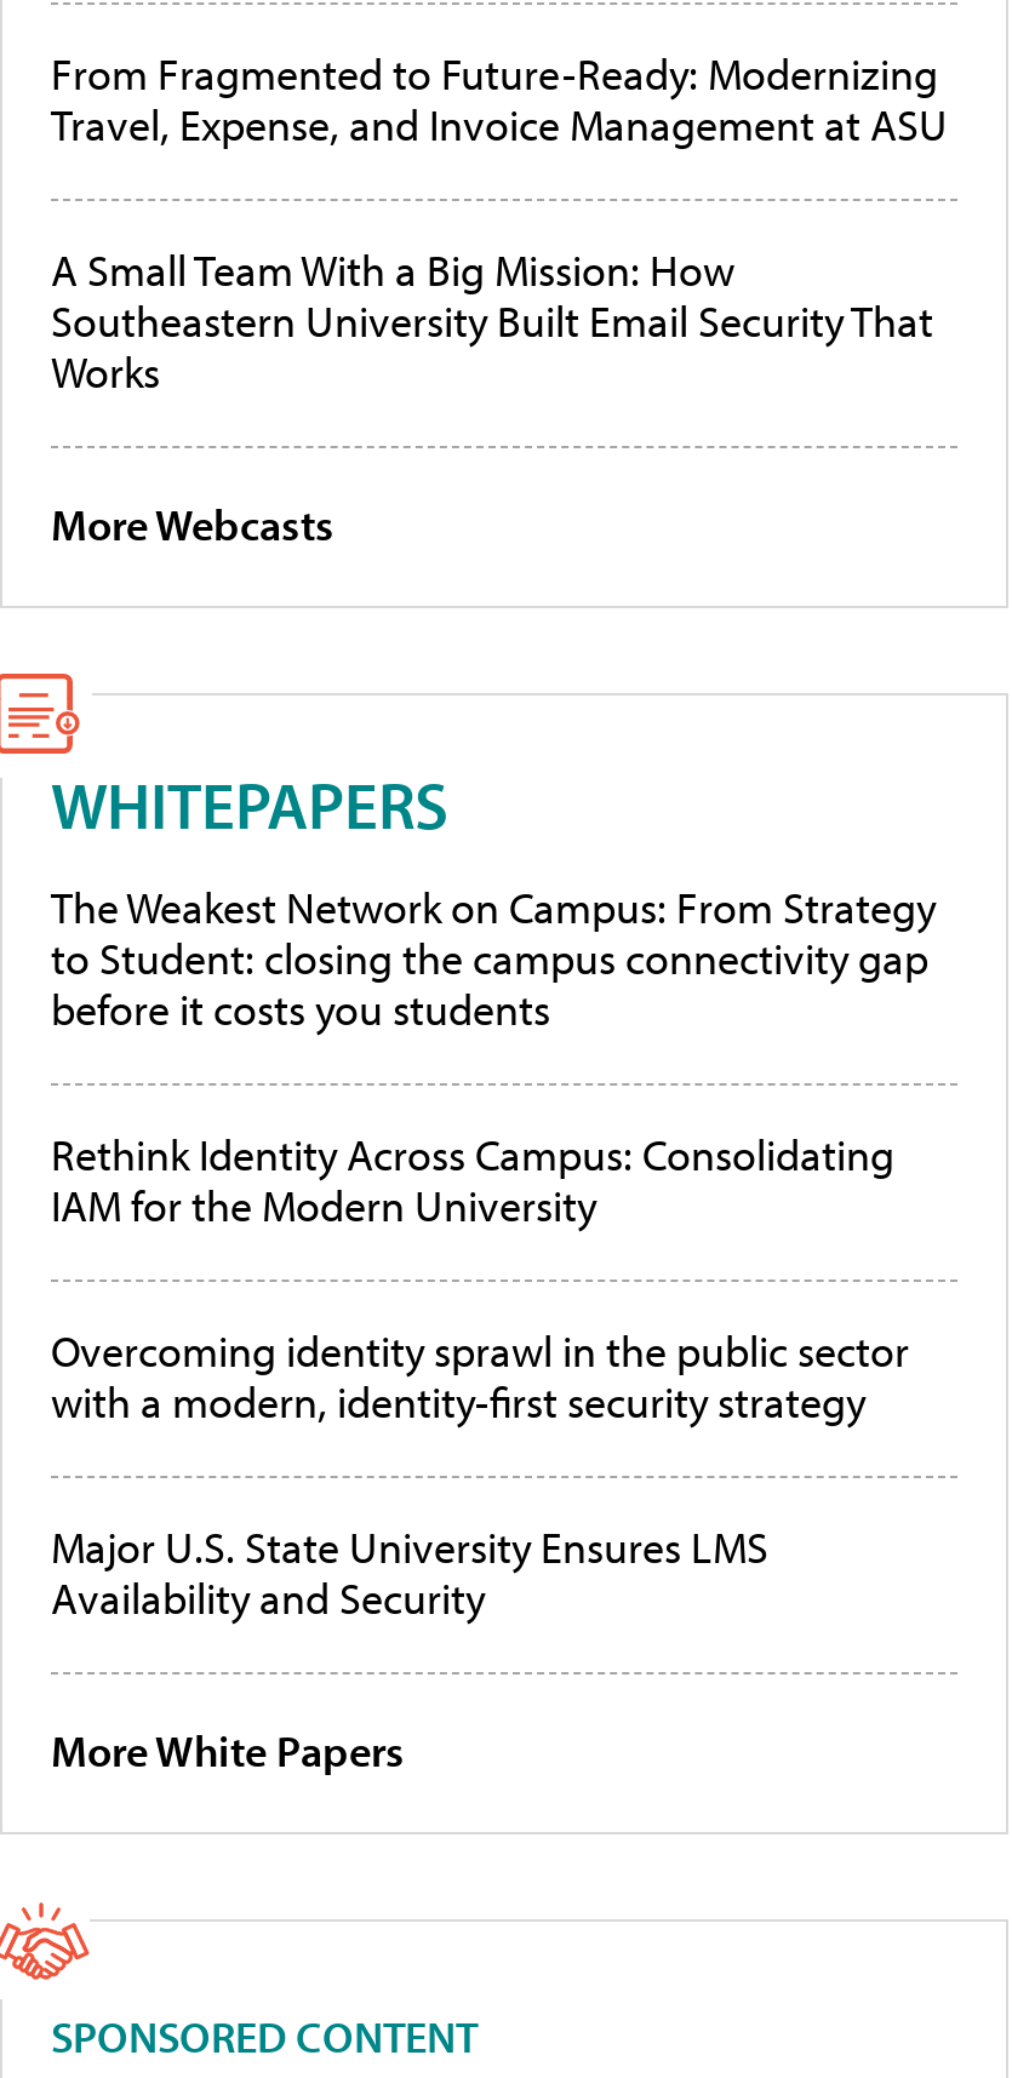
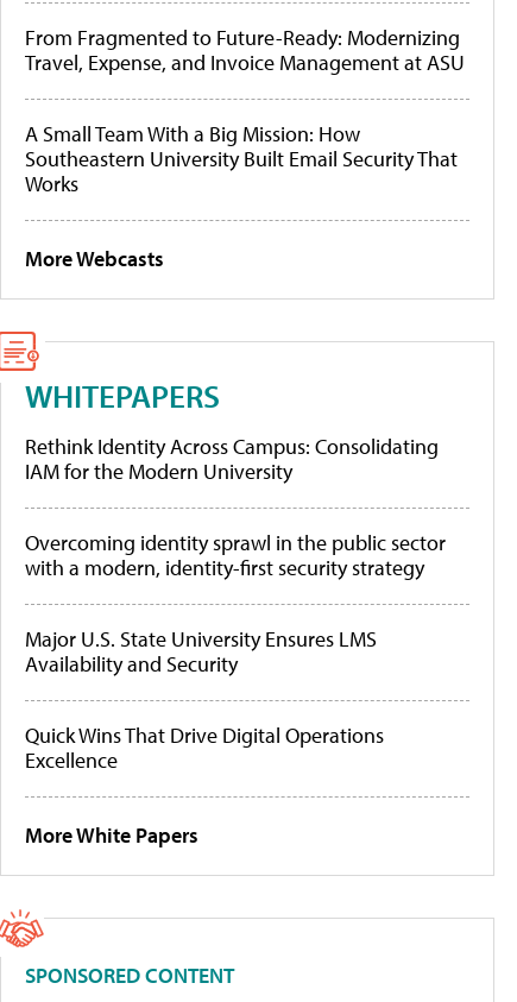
- The Weakest Network on Campus: From Strategy
- to Student: closing the campus connectivity gap
- before it costs you students

moved up: Rethink Identity Across Campus: Consolidating | IAM for the Modern University | Overcoming identity sprawl in the public sector | with a modern, identity-first security strategy | Major U.S. State University Ensures LMS | Availability and Security

+ Quick Wins That Drive Digital Operations
+ Excellence
